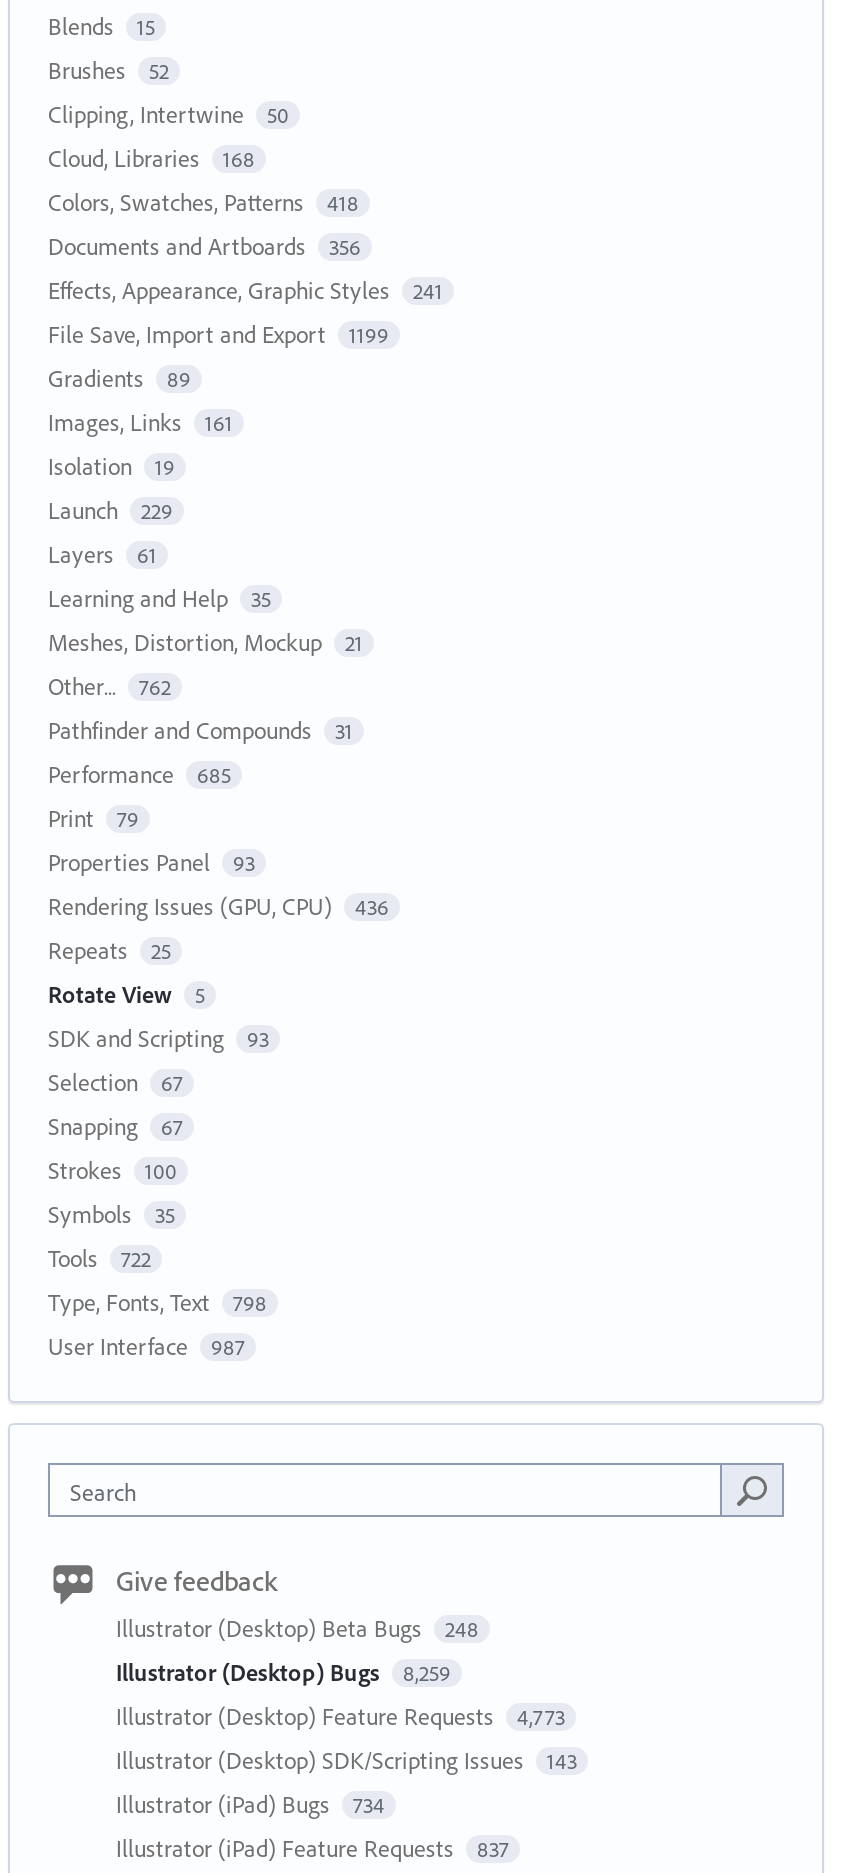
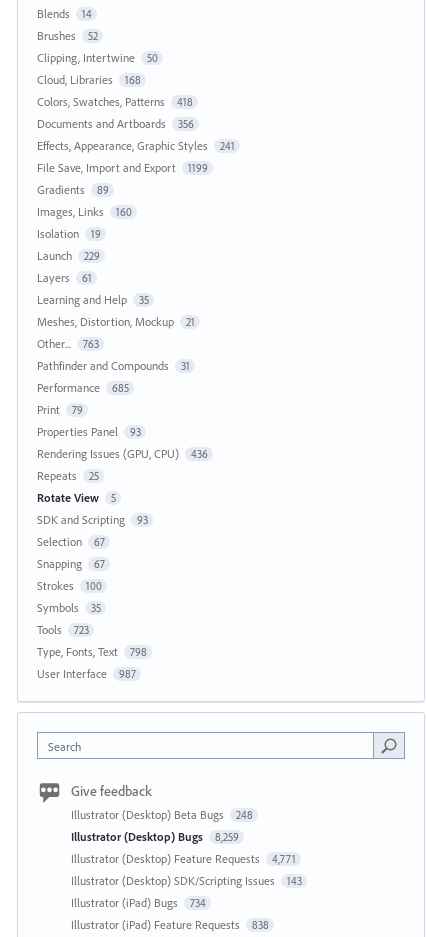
- Blends 15
+ Blends 14

- Images, Links 161
+ Images, Links 160

- Other... 762
+ Other... 763

- Tools 722
+ Tools 723

- Illustrator (Desktop) Feature Requests 4,773
+ Illustrator (Desktop) Feature Requests 4,771

- Illustrator (iPad) Feature Requests 837
+ Illustrator (iPad) Feature Requests 838
